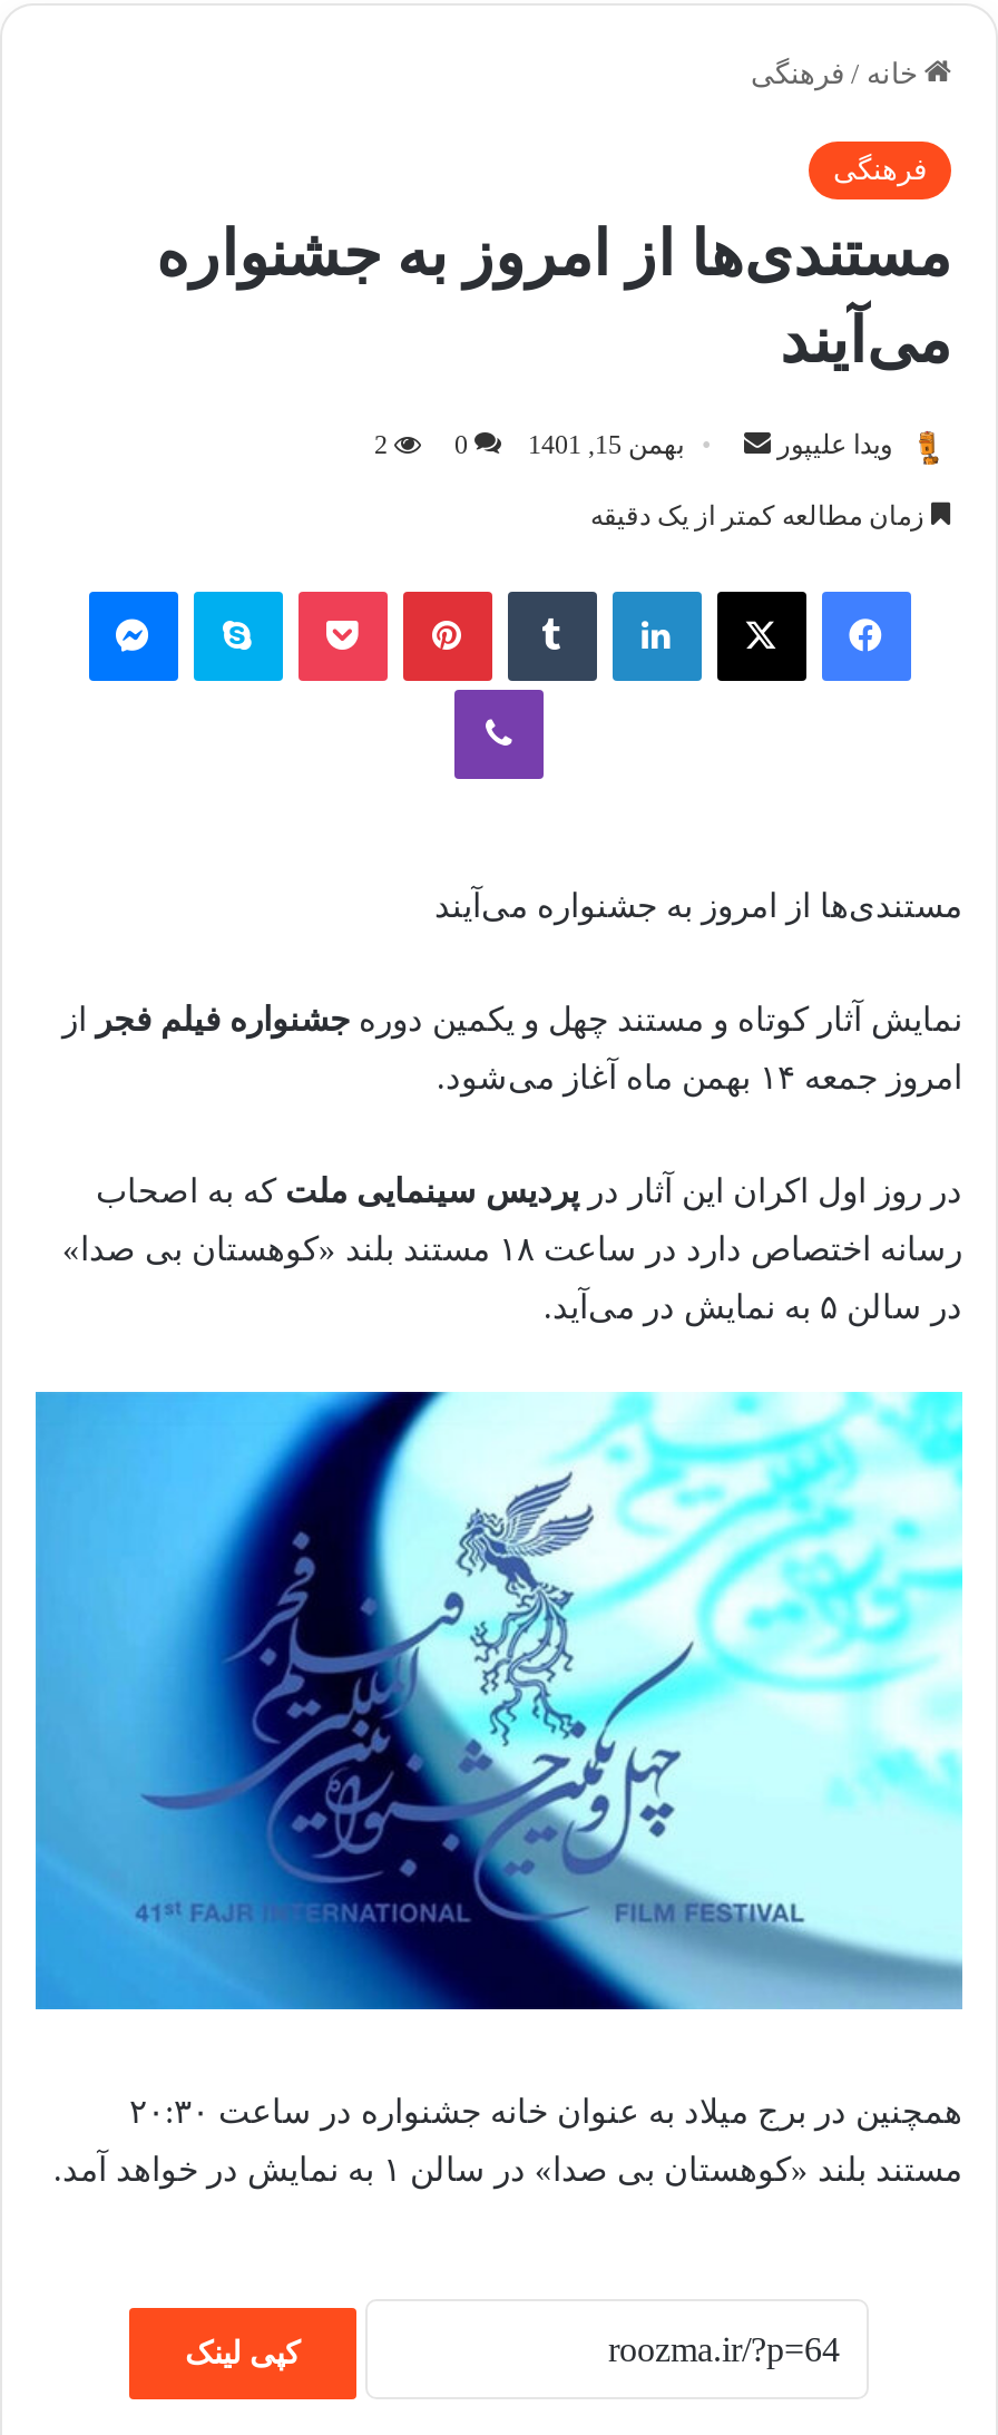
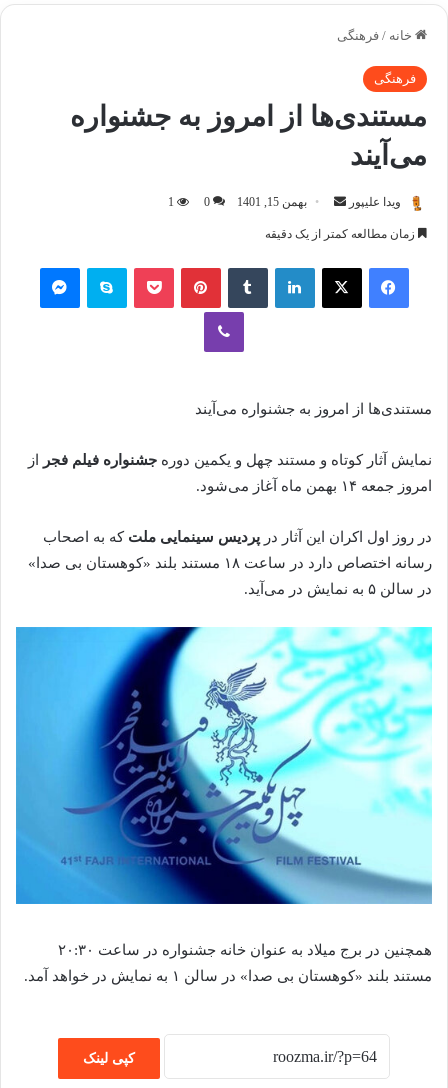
- 2
+ 1
